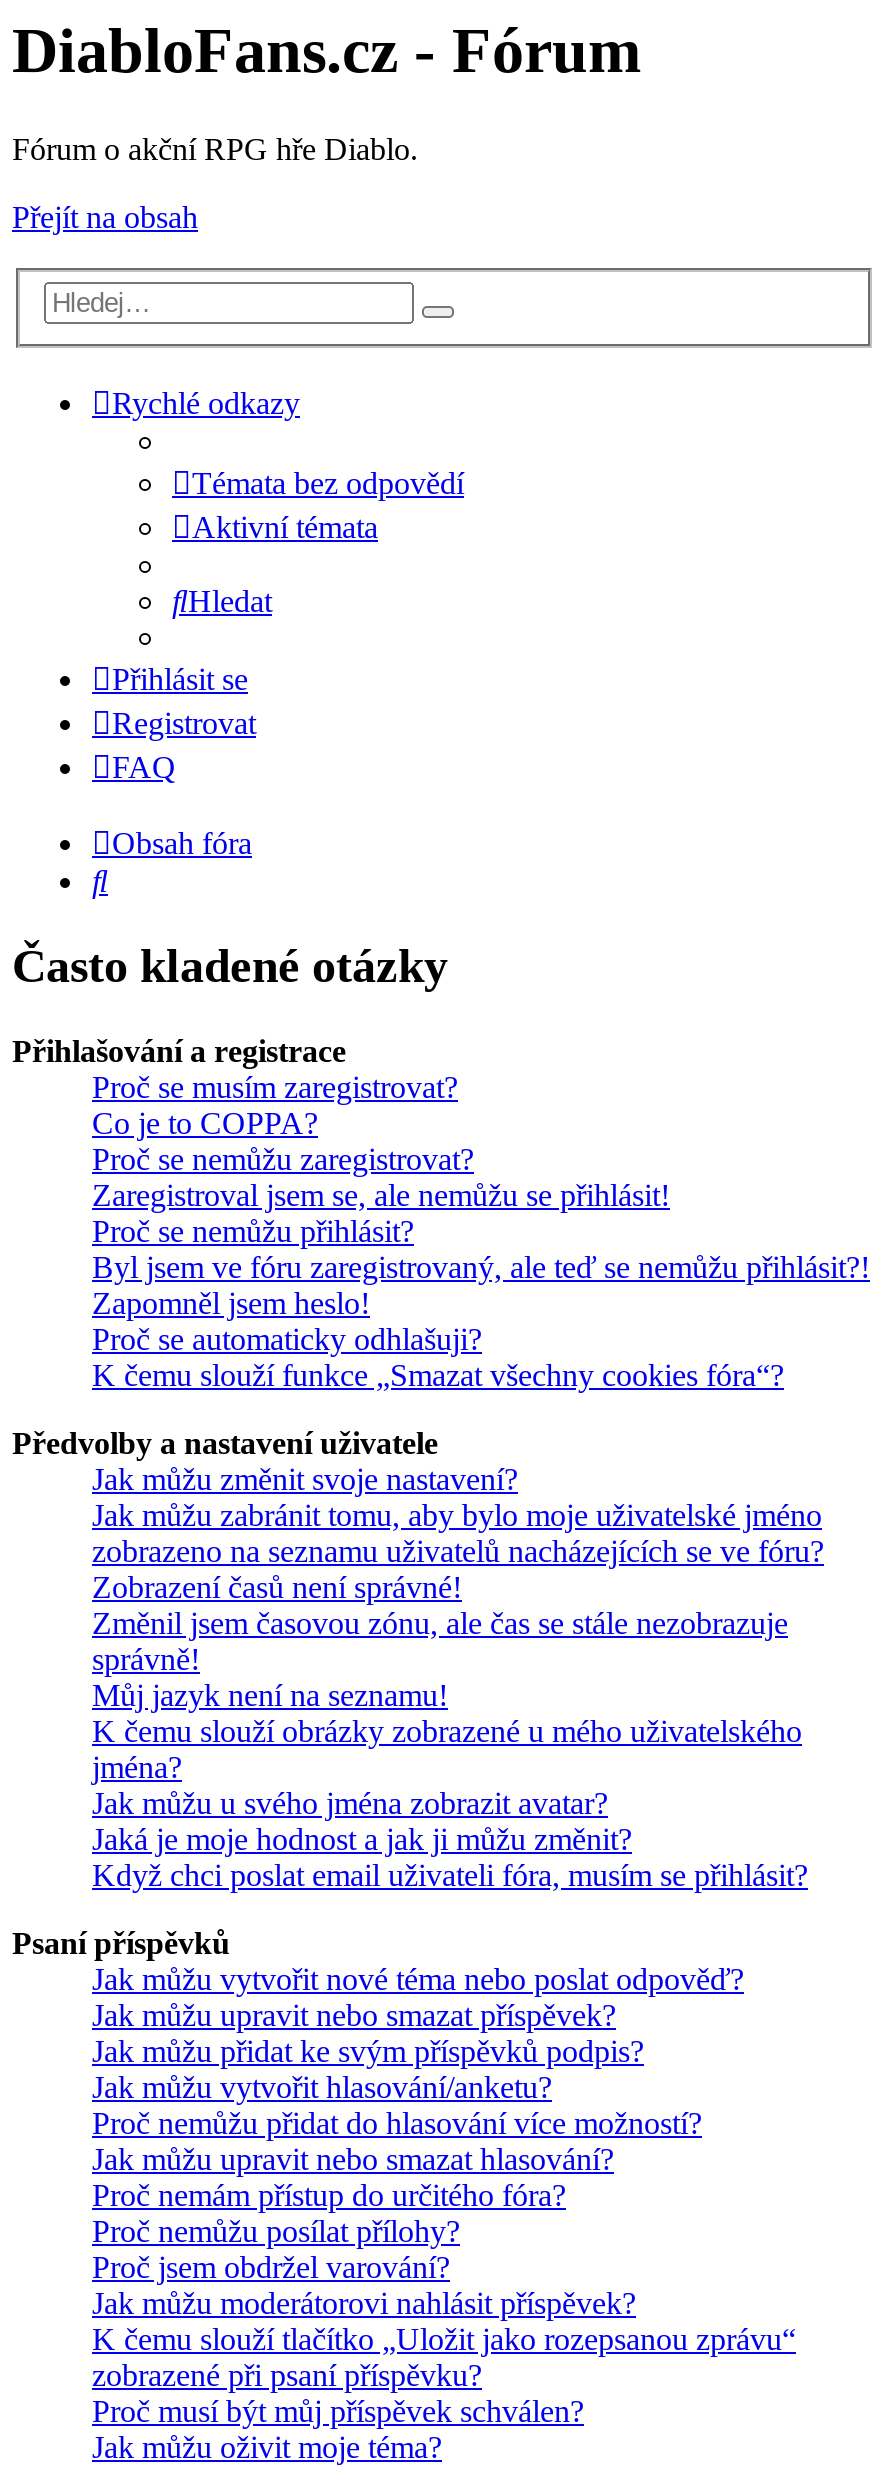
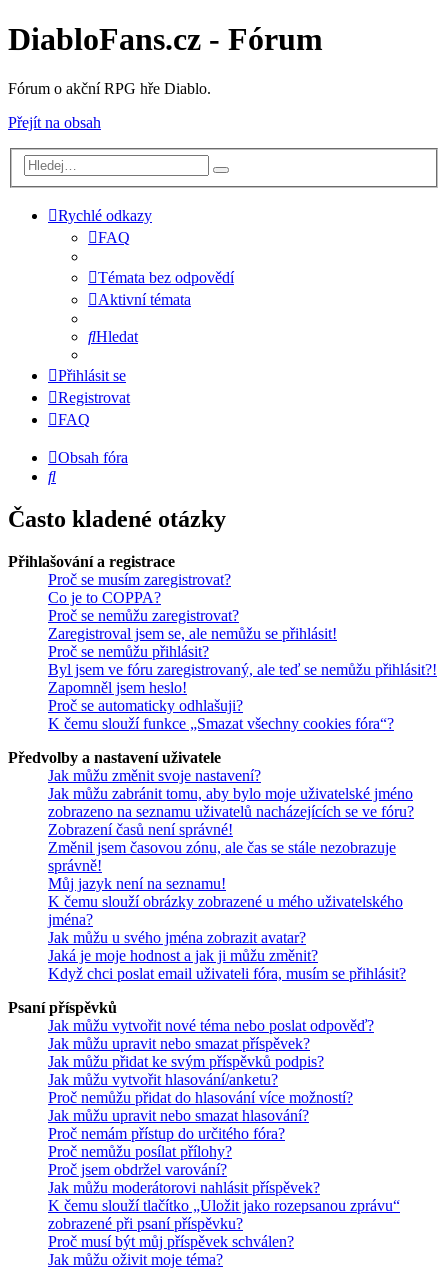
+ FAQ
